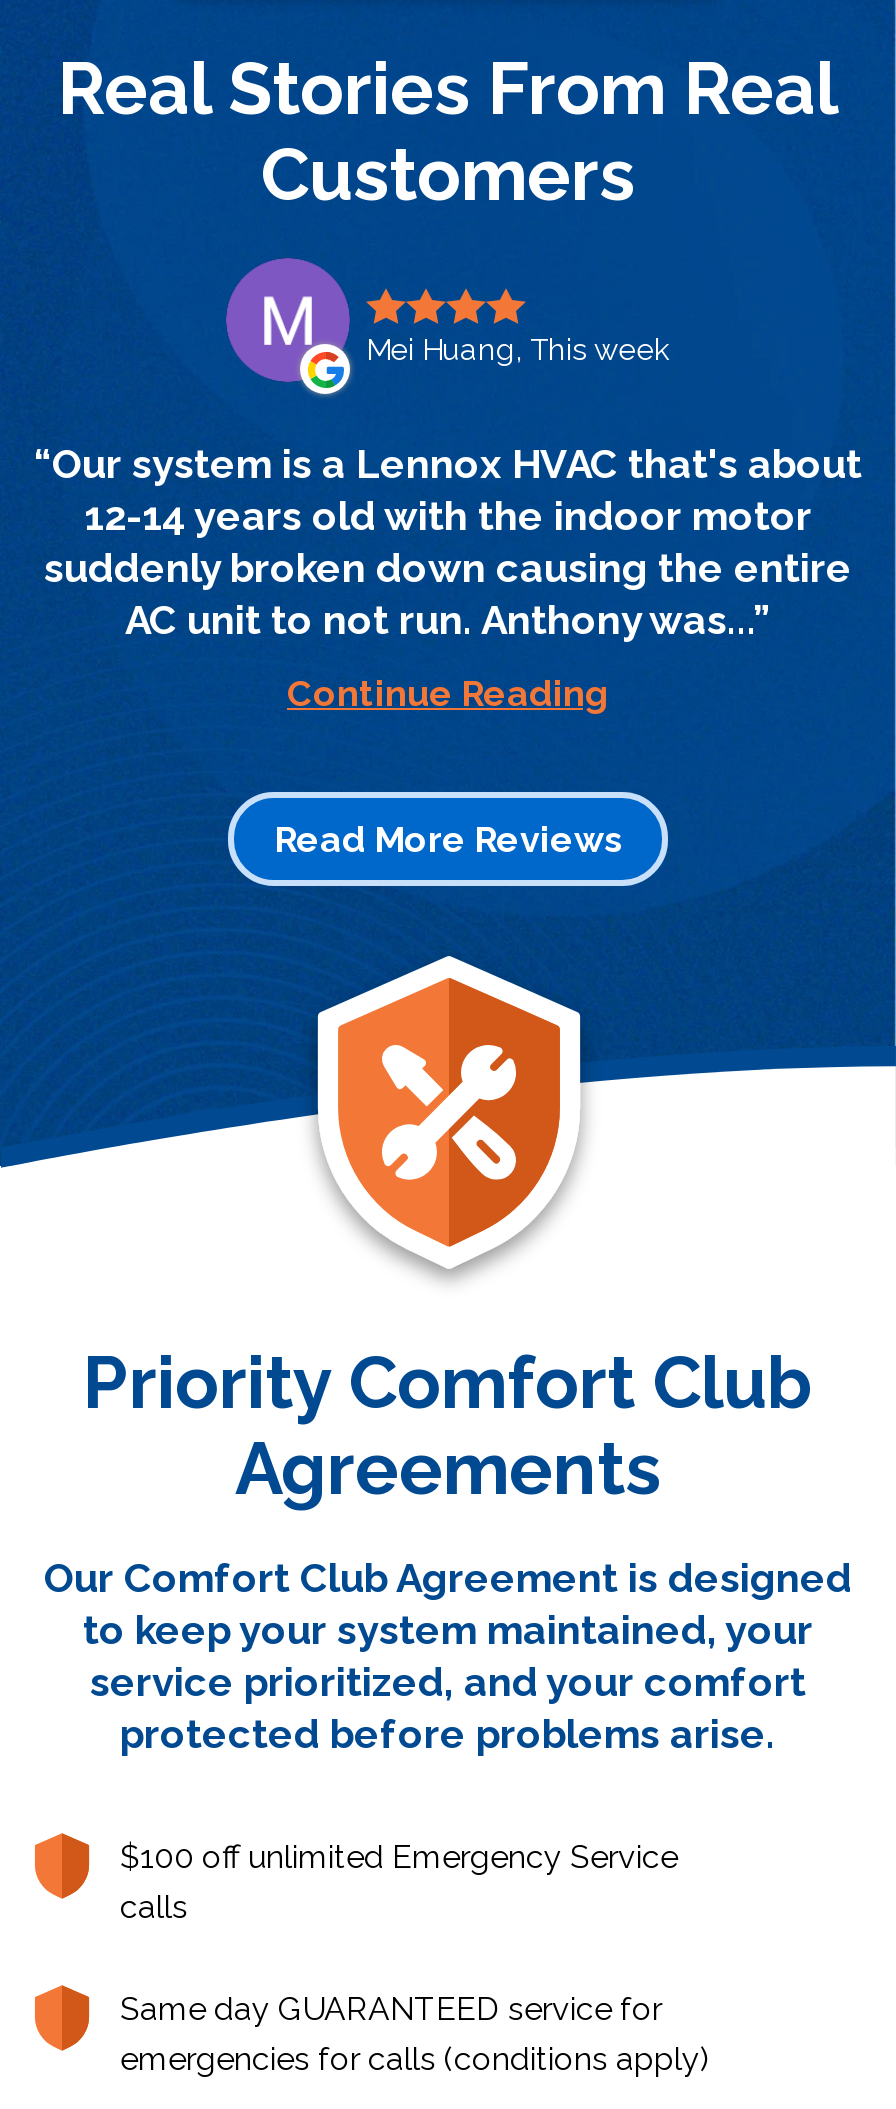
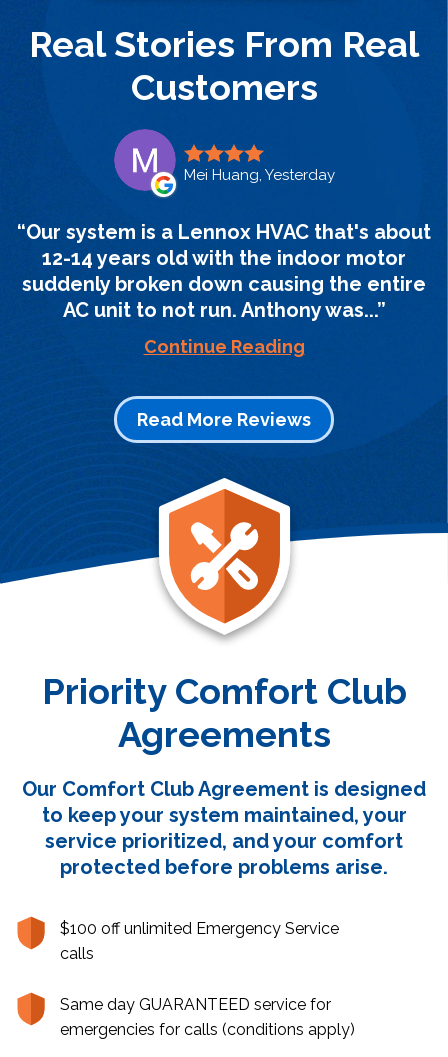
- Mei Huang, This week
+ Mei Huang, Yesterday
